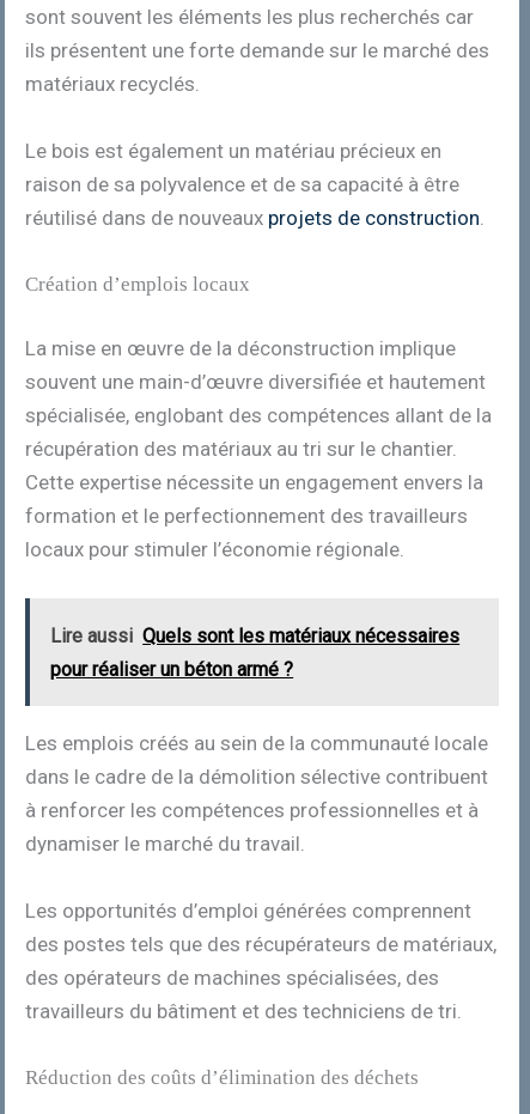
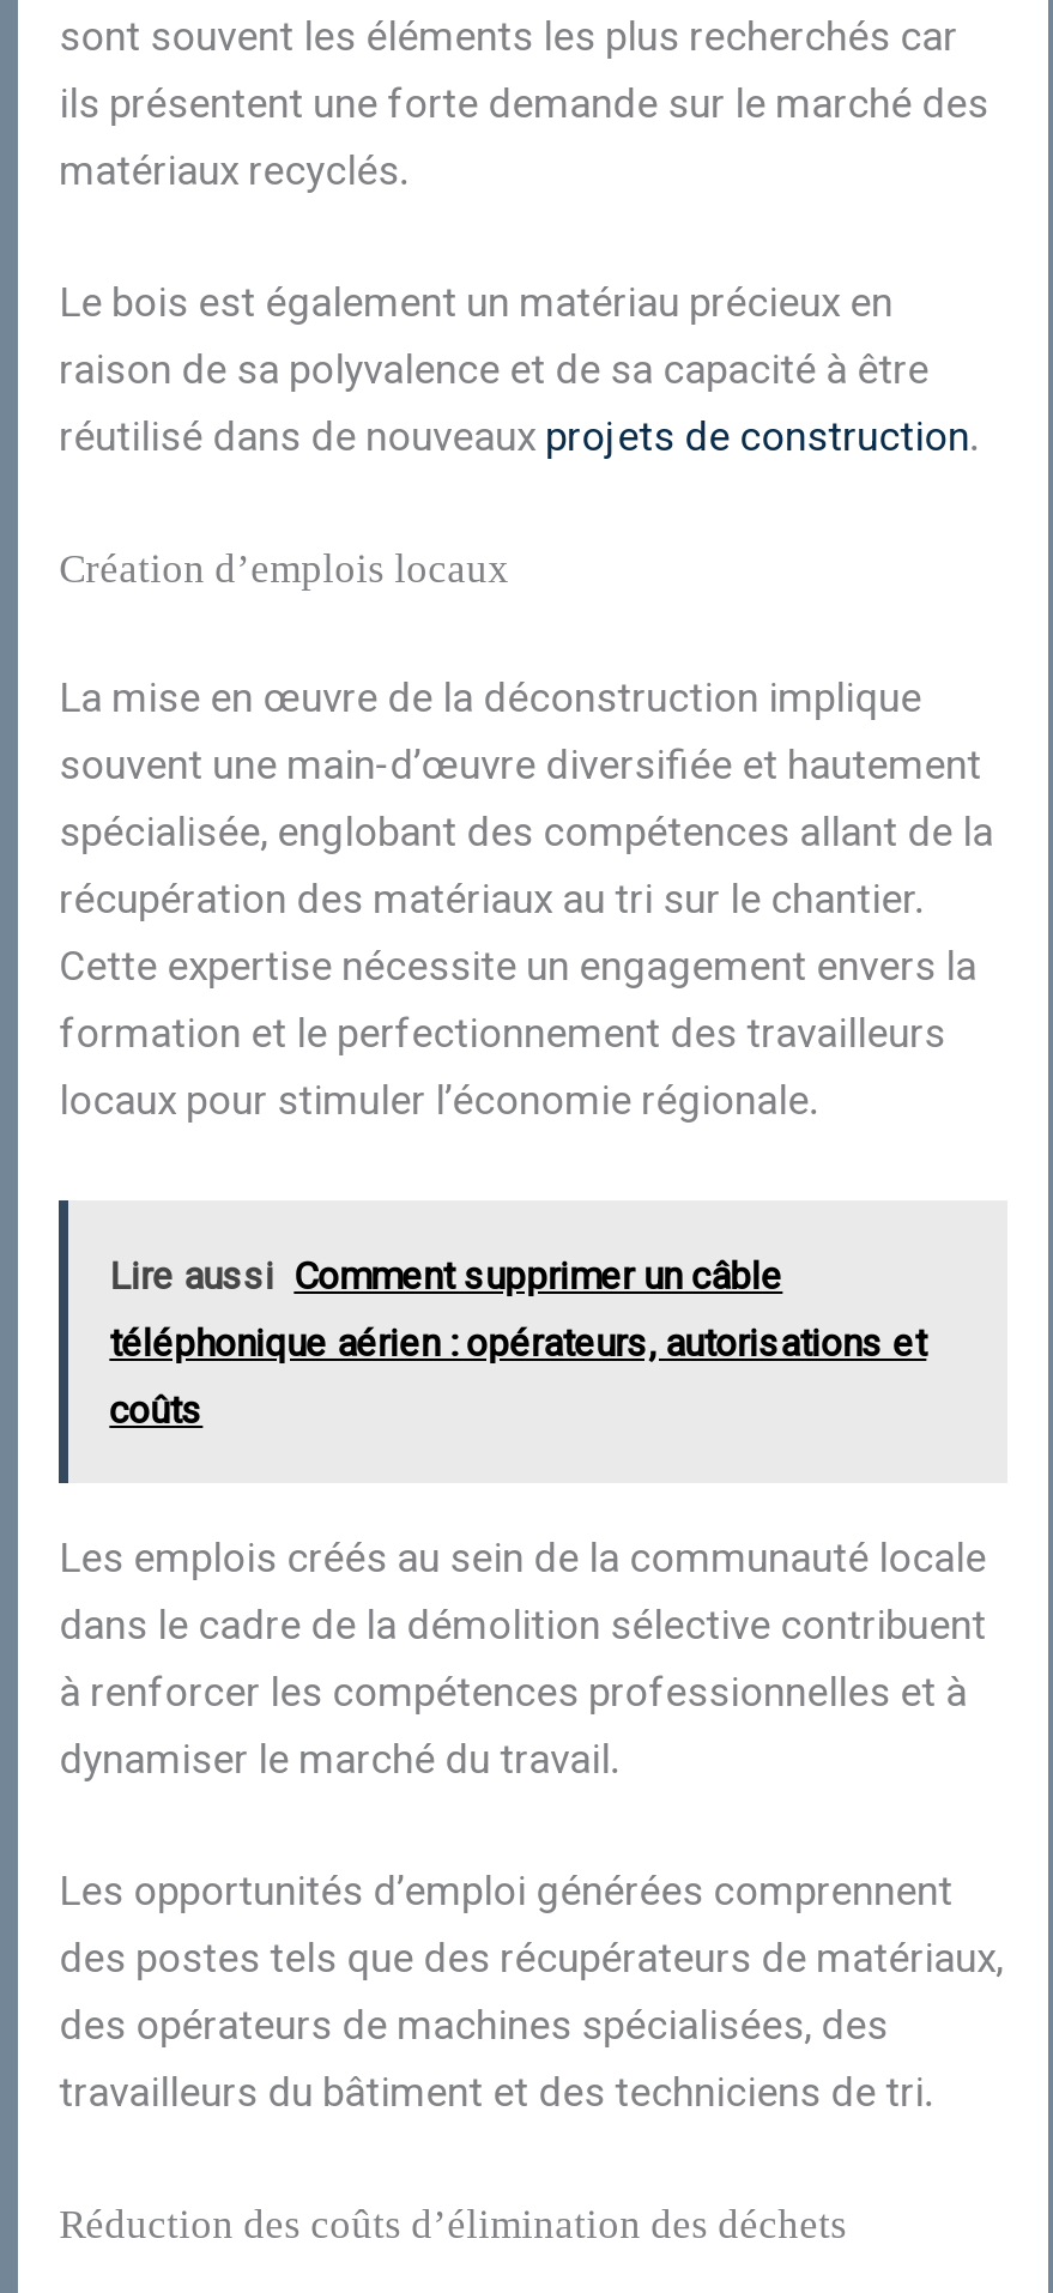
- Lire aussi Quels sont les matériaux nécessaires
- pour réaliser un béton armé ?
+ Lire aussi Comment supprimer un câble
+ téléphonique aérien : opérateurs, autorisations et
+ coûts
